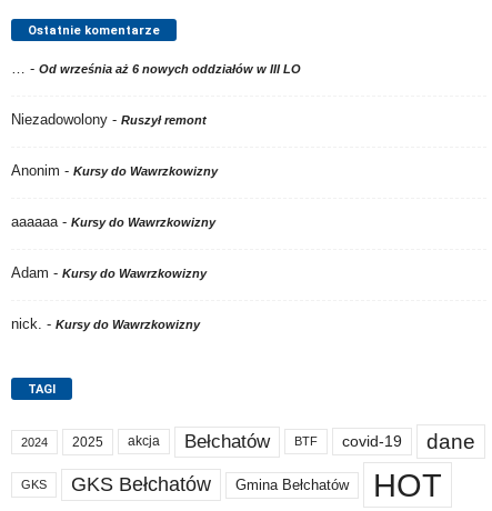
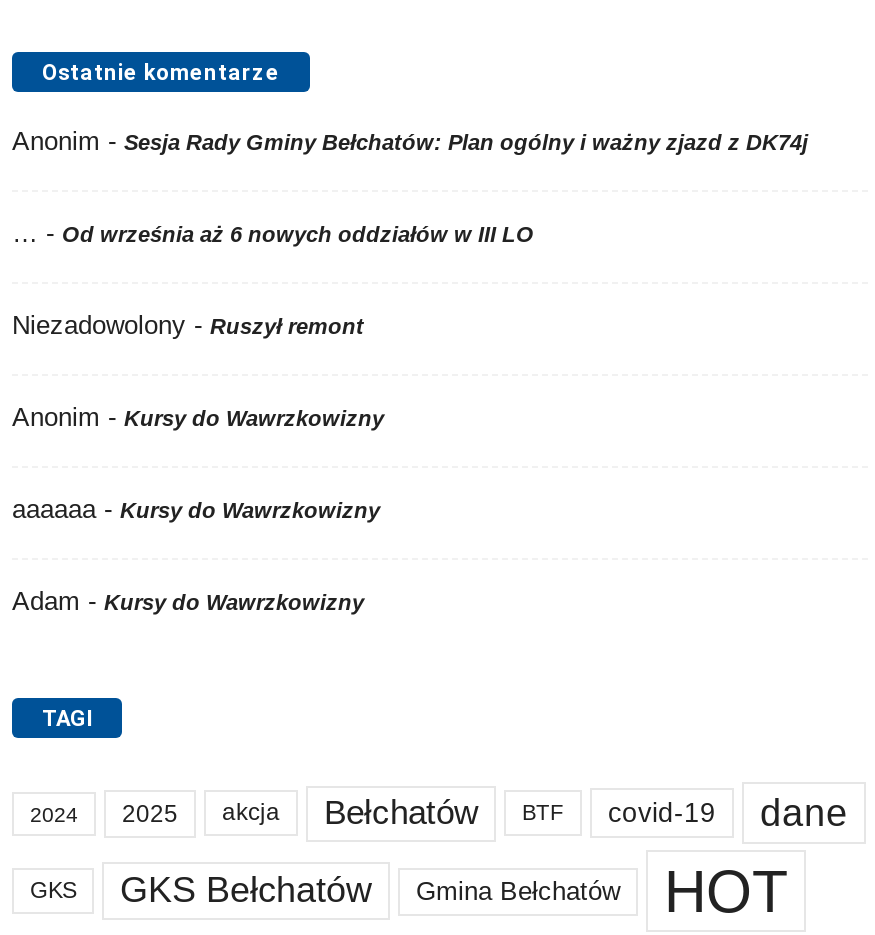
+ Anonim - Sesja Rady Gminy Bełchatów: Plan ogólny i ważny zjazd z DK74j

moved down: … - Od września aż 6 nowych oddziałów w III LO | Niezadowolony - Ruszył remont | Anonim - Kursy do Wawrzkowizny | aaaaaa - Kursy do Wawrzkowizny | Adam - Kursy do Wawrzkowizny

- nick. - Kursy do Wawrzkowizny
